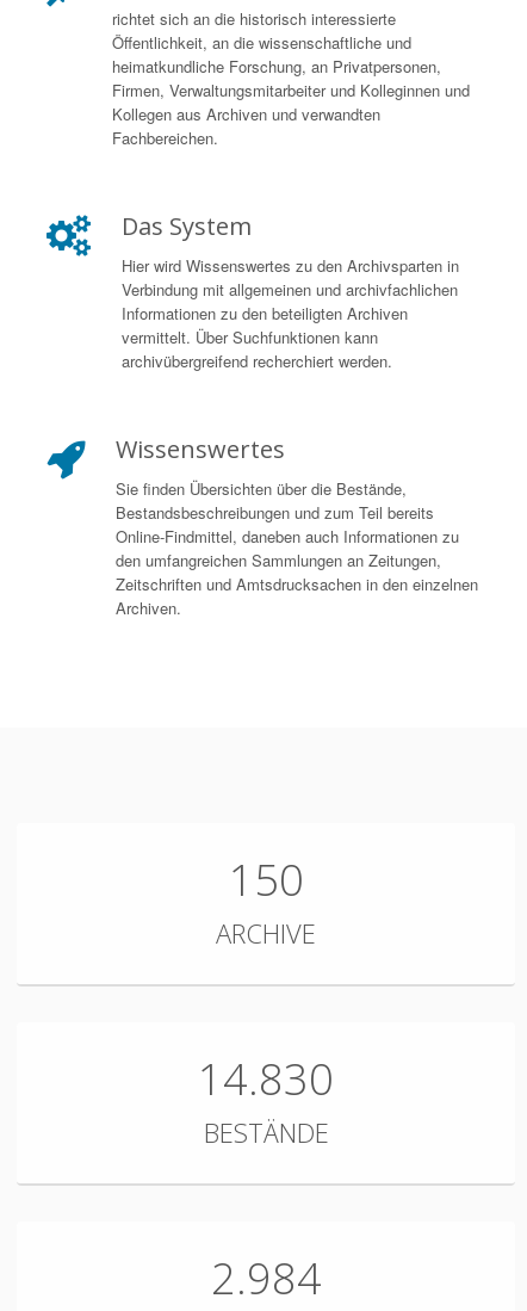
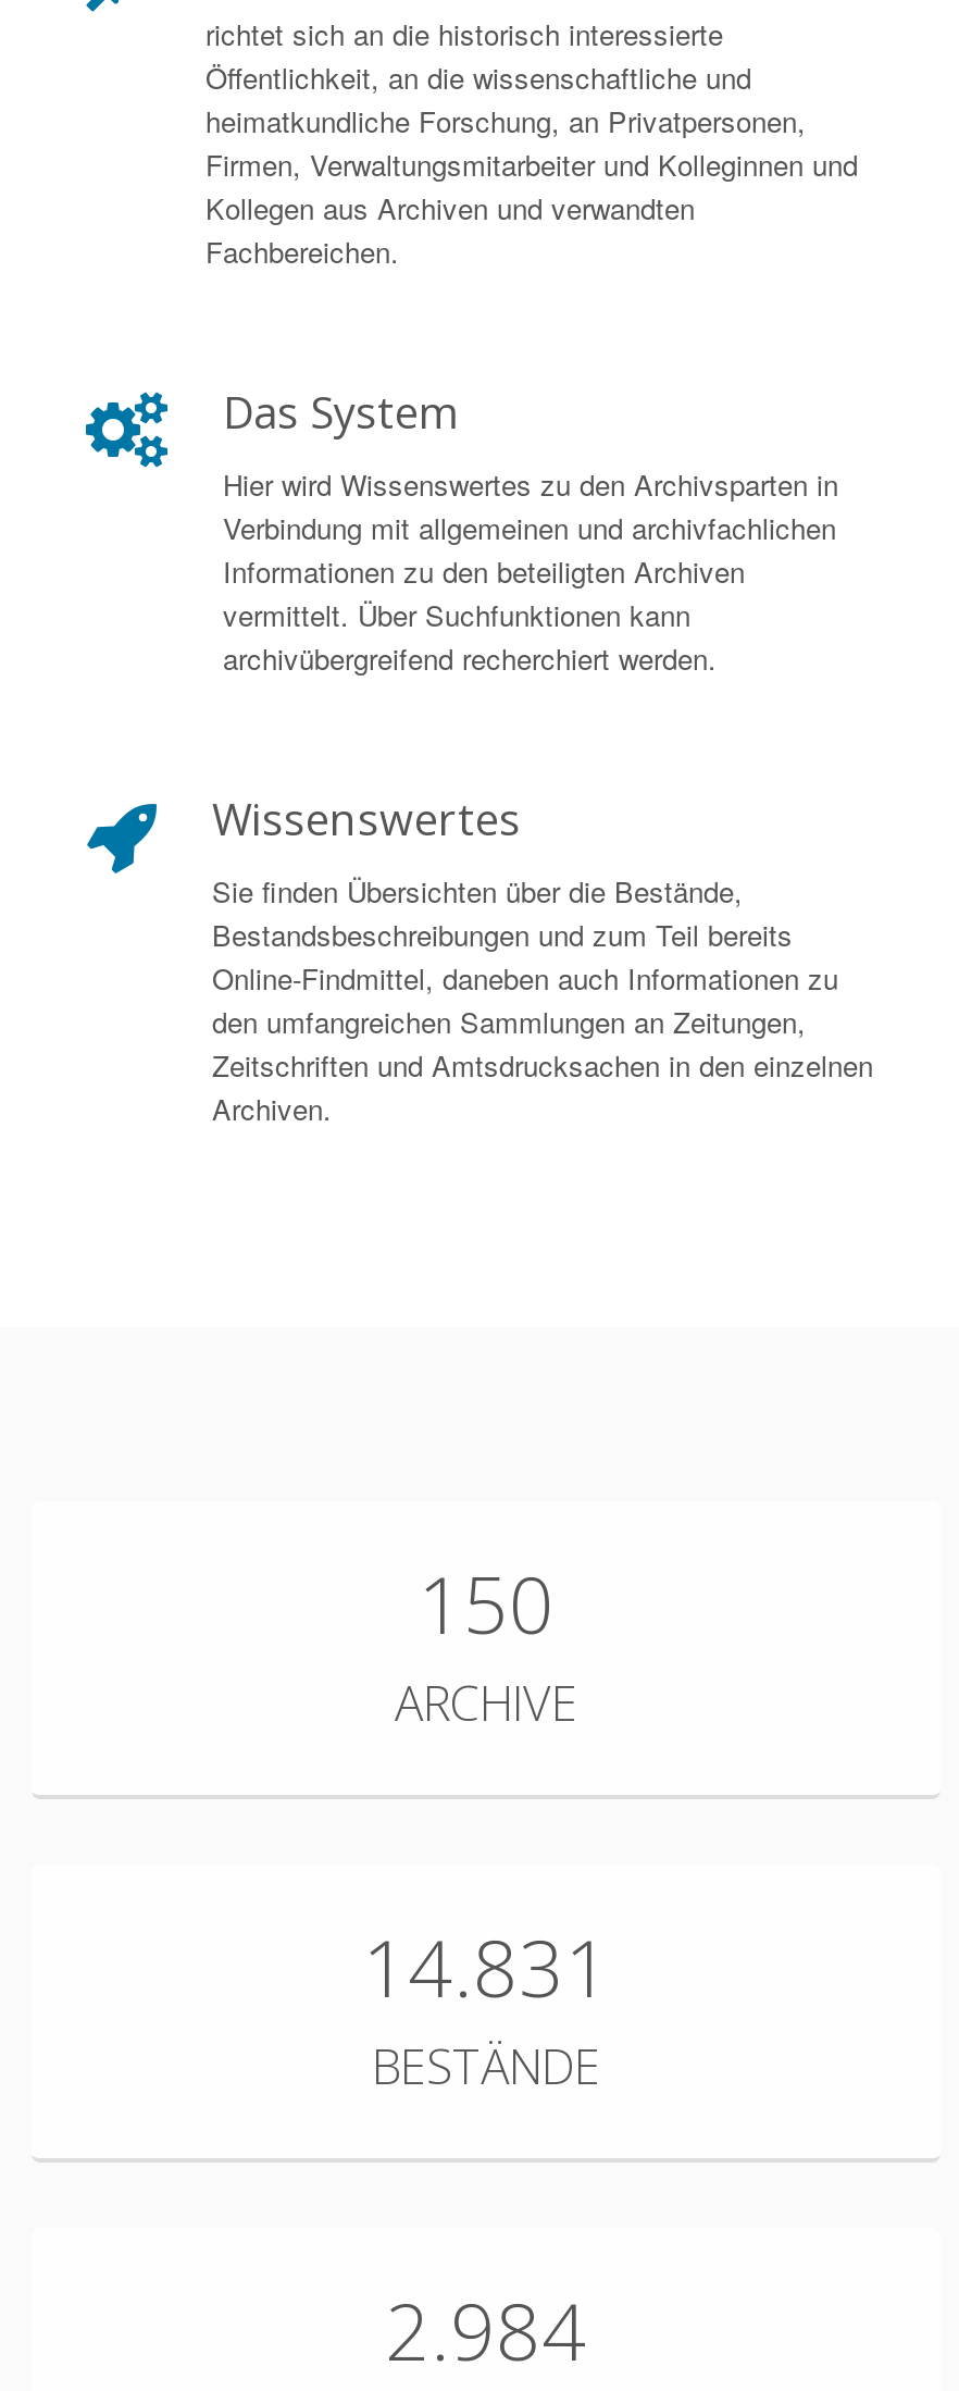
- 14.830
+ 14.831
